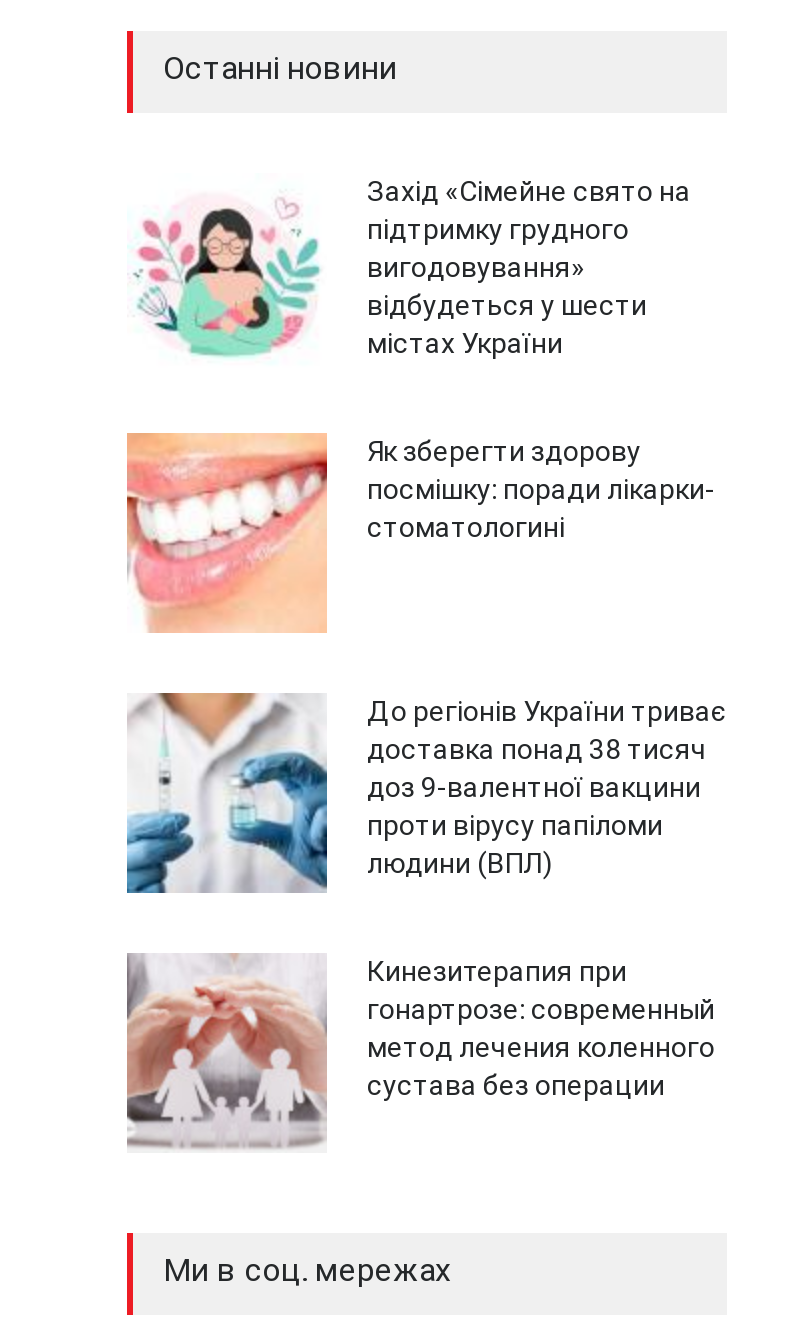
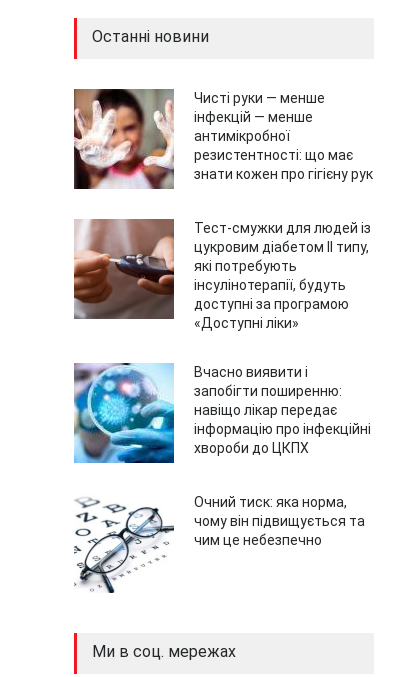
- [image]
- Захід «Сімейне свято на
- підтримку грудного
- вигодовування»
- відбудеться у шести
- містах України
+ [image]
+ Чисті руки — менше
+ інфекцій — менше
+ антимікробної
+ резистентності: що має
+ знати кожен про гігієну рук

- [image]
- Як зберегти здорову
- посмішку: поради лікарки-
- стоматологині
+ [image]
+ Тест-смужки для людей із
+ цукровим діабетом ІІ типу,
+ які потребують
+ інсулінотерапії, будуть
+ доступні за програмою
+ «Доступні ліки»

- [image]
- До регіонів України триває
- доставка понад 38 тисяч
- доз 9-валентної вакцини
- проти вірусу папіломи
- людини (ВПЛ)
+ [image]
+ Вчасно виявити і
+ запобігти поширенню:
+ навіщо лікар передає
+ інформацію про інфекційні
+ хвороби до ЦКПХ

- [image]
- Кинезитерапия при
- гонартрозе: современный
- метод лечения коленного
- сустава без операции
+ [image]
+ Очний тиск: яка норма,
+ чому він підвищується та
+ чим це небезпечно
